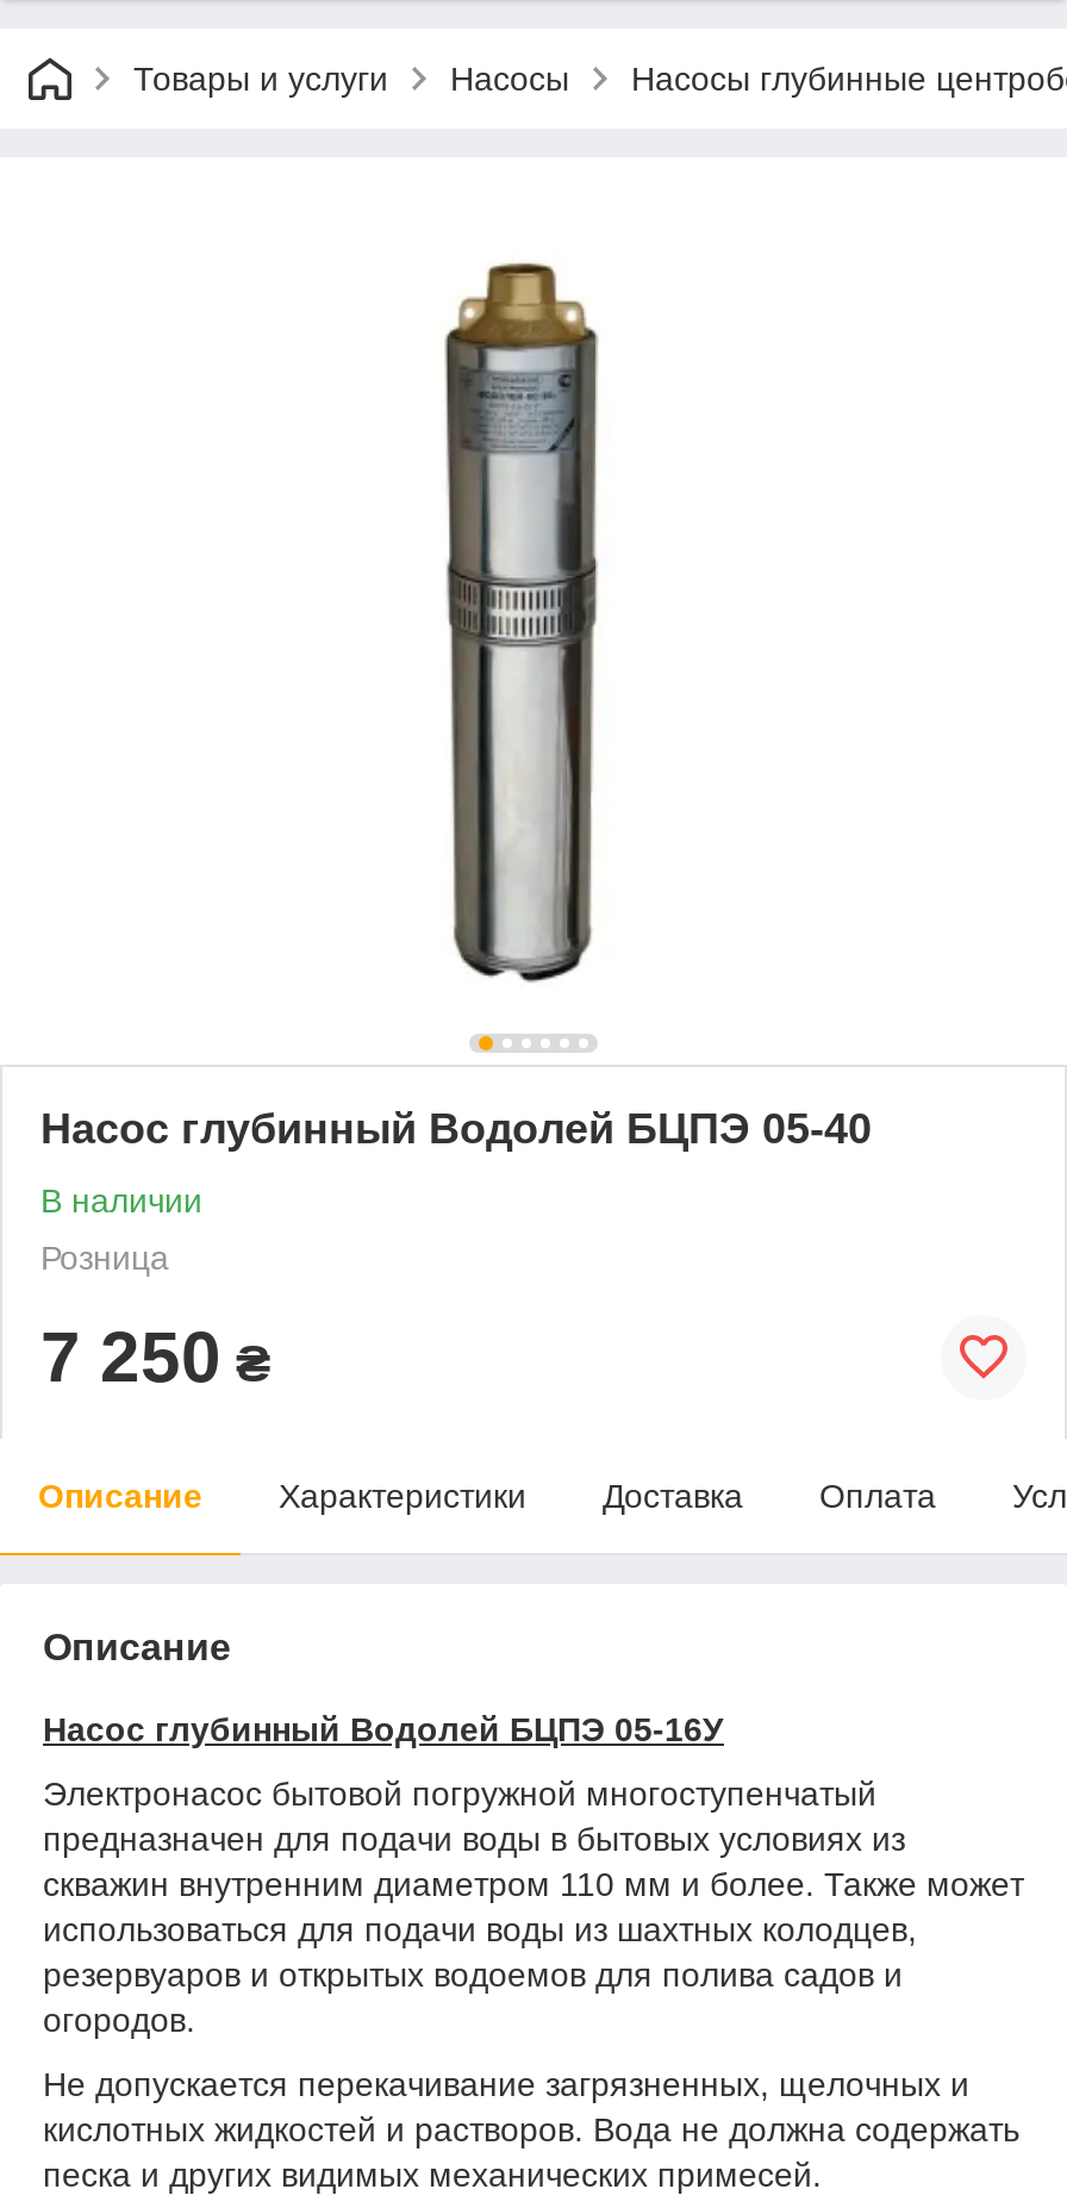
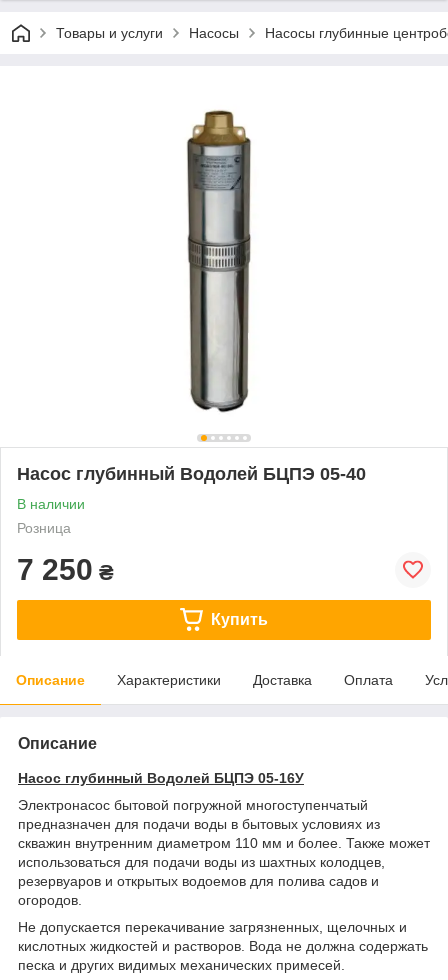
+ Купить
